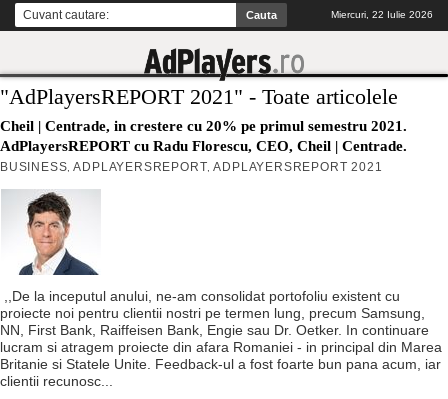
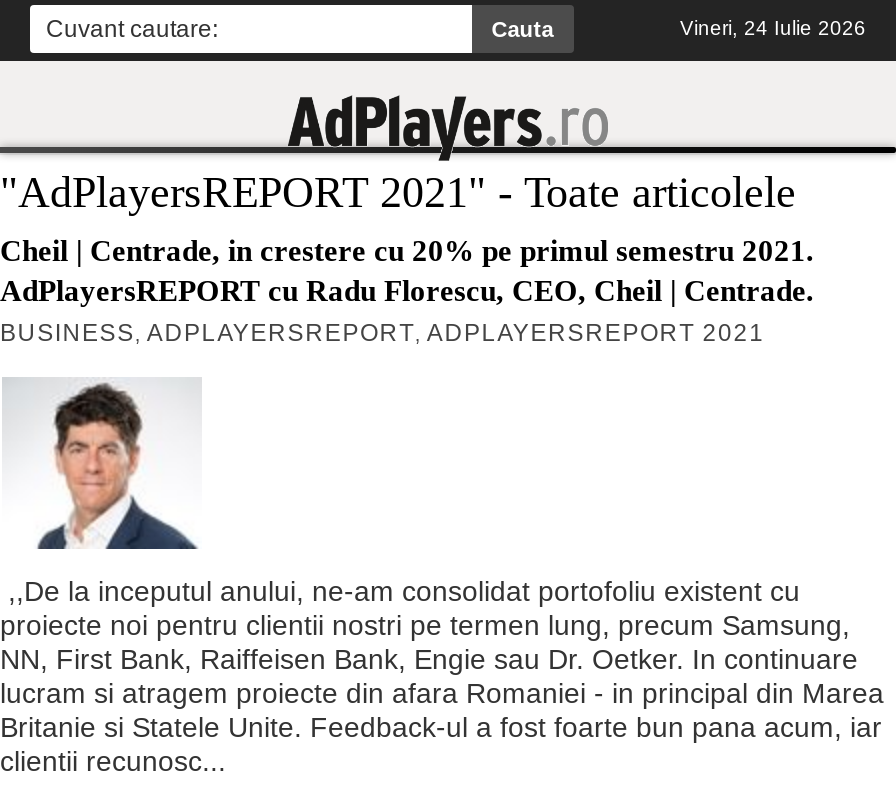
- Miercuri, 22 Iulie 2026
+ Vineri, 24 Iulie 2026
